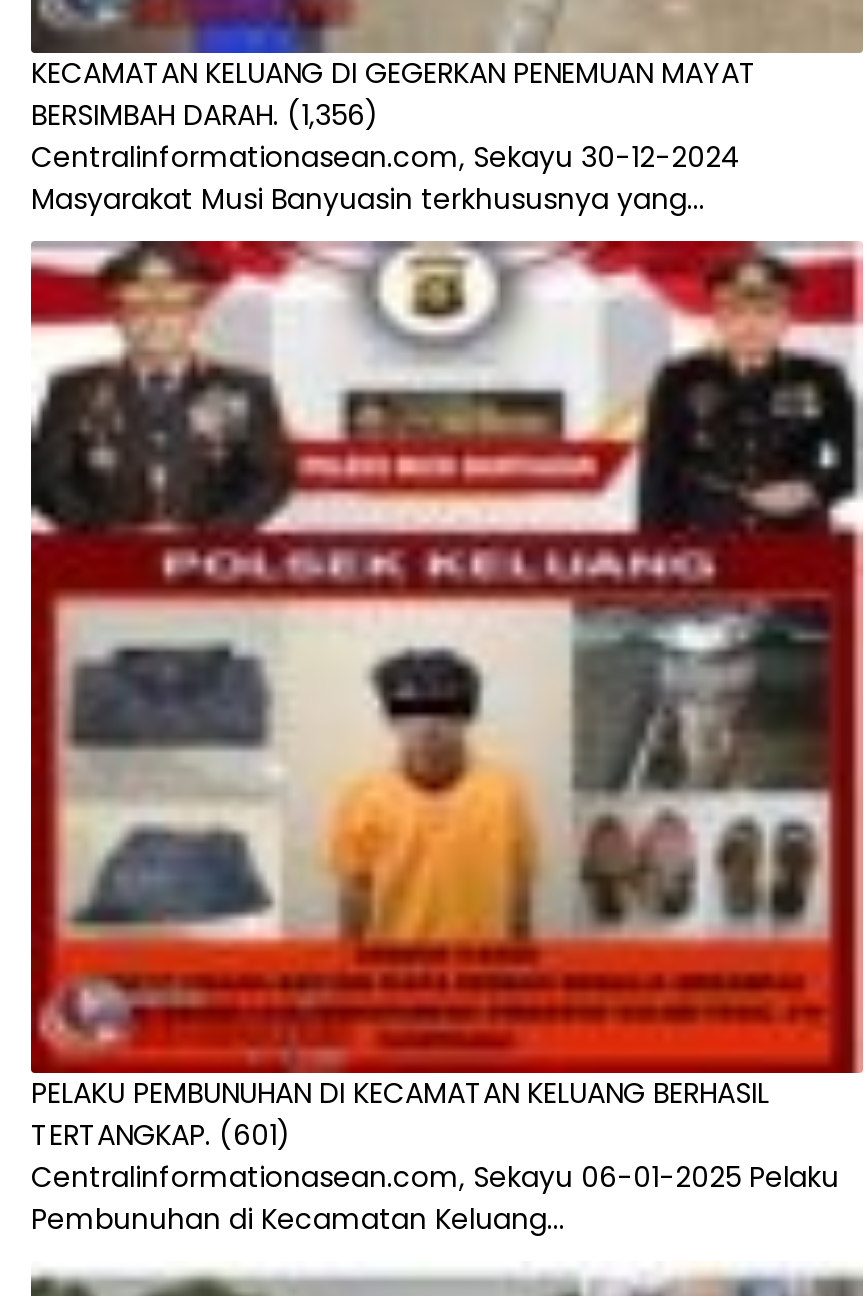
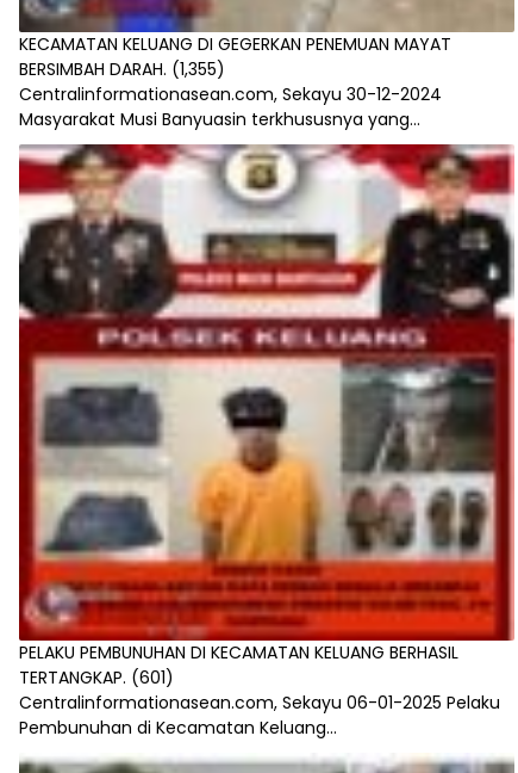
- BERSIMBAH DARAH. (1,356)
+ BERSIMBAH DARAH. (1,355)
